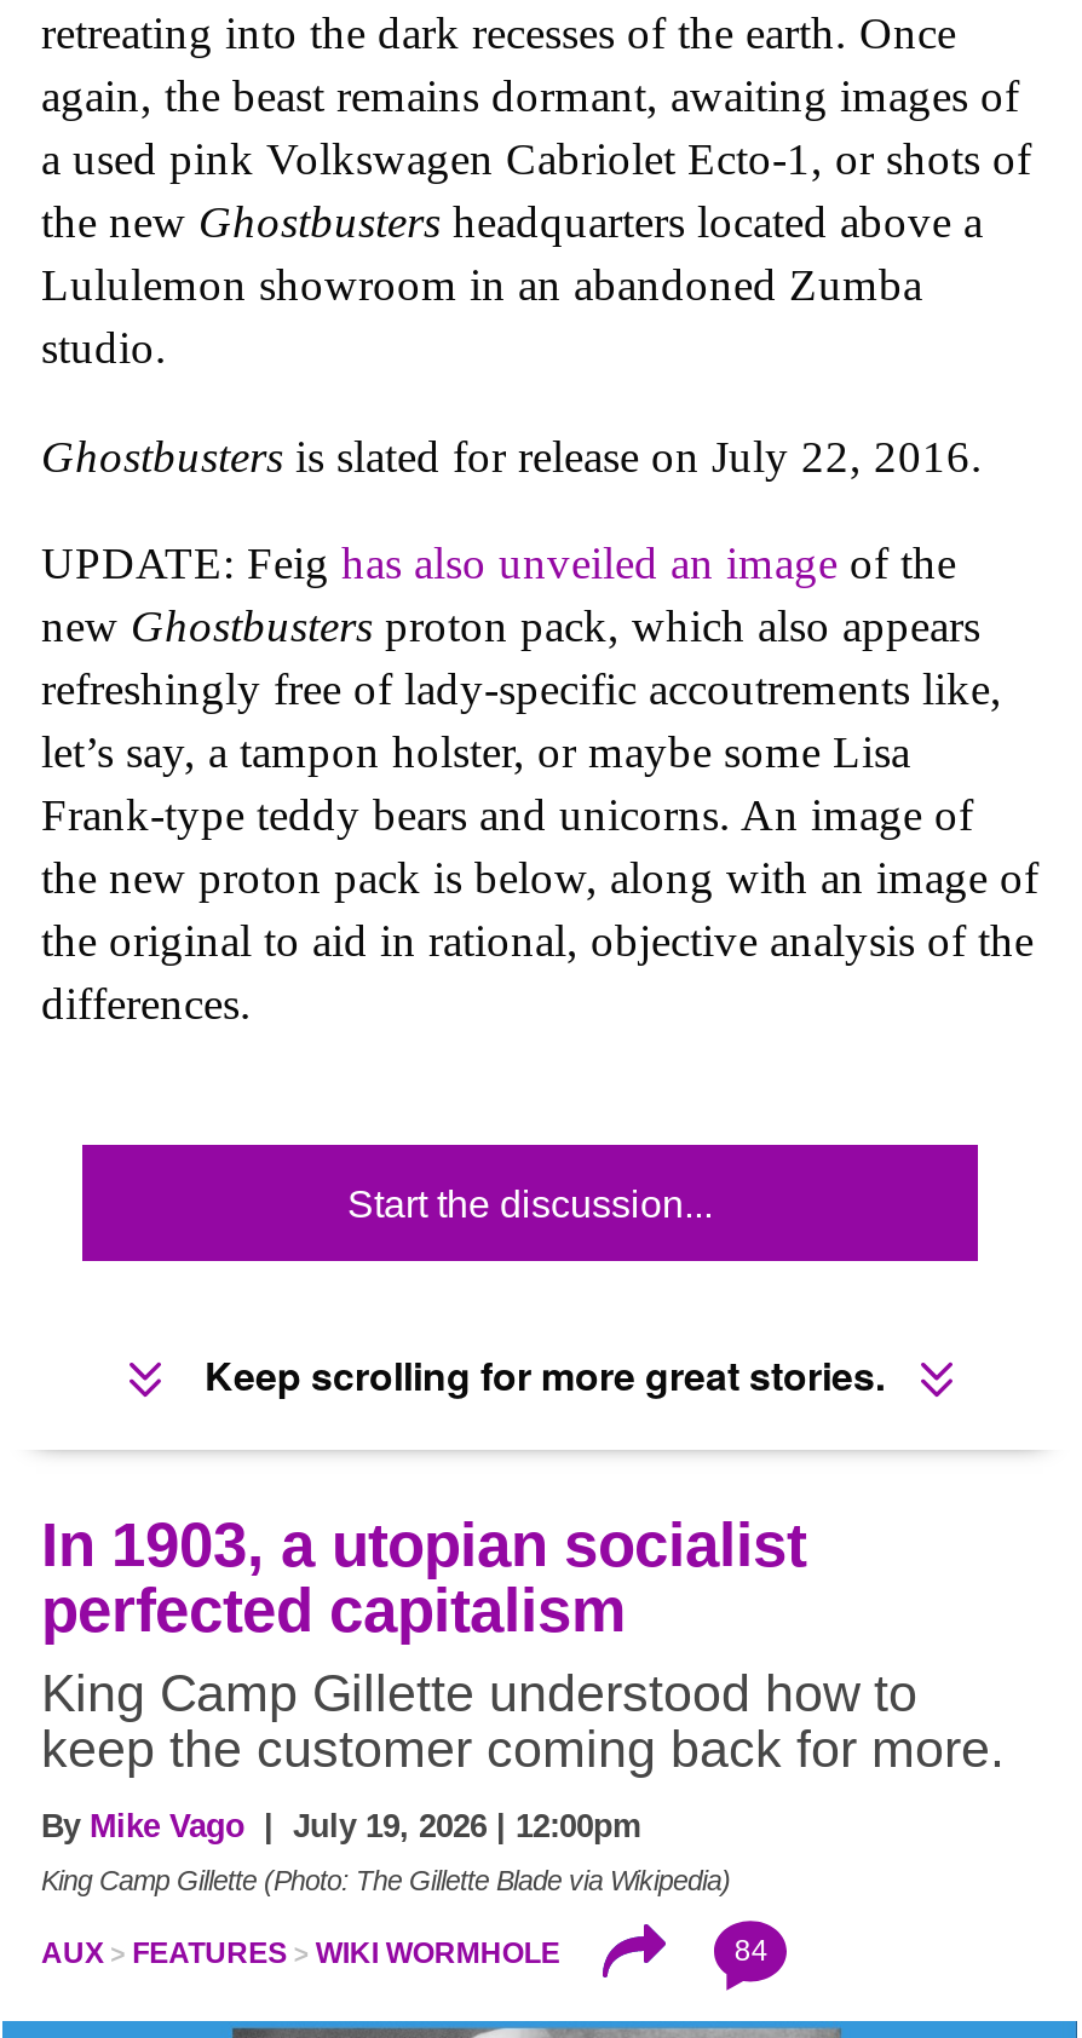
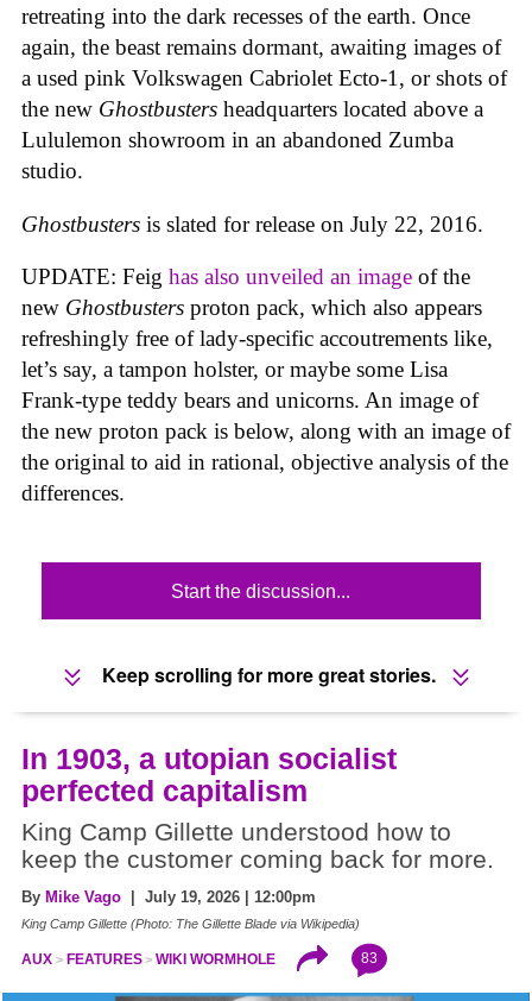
- 84
+ 83
